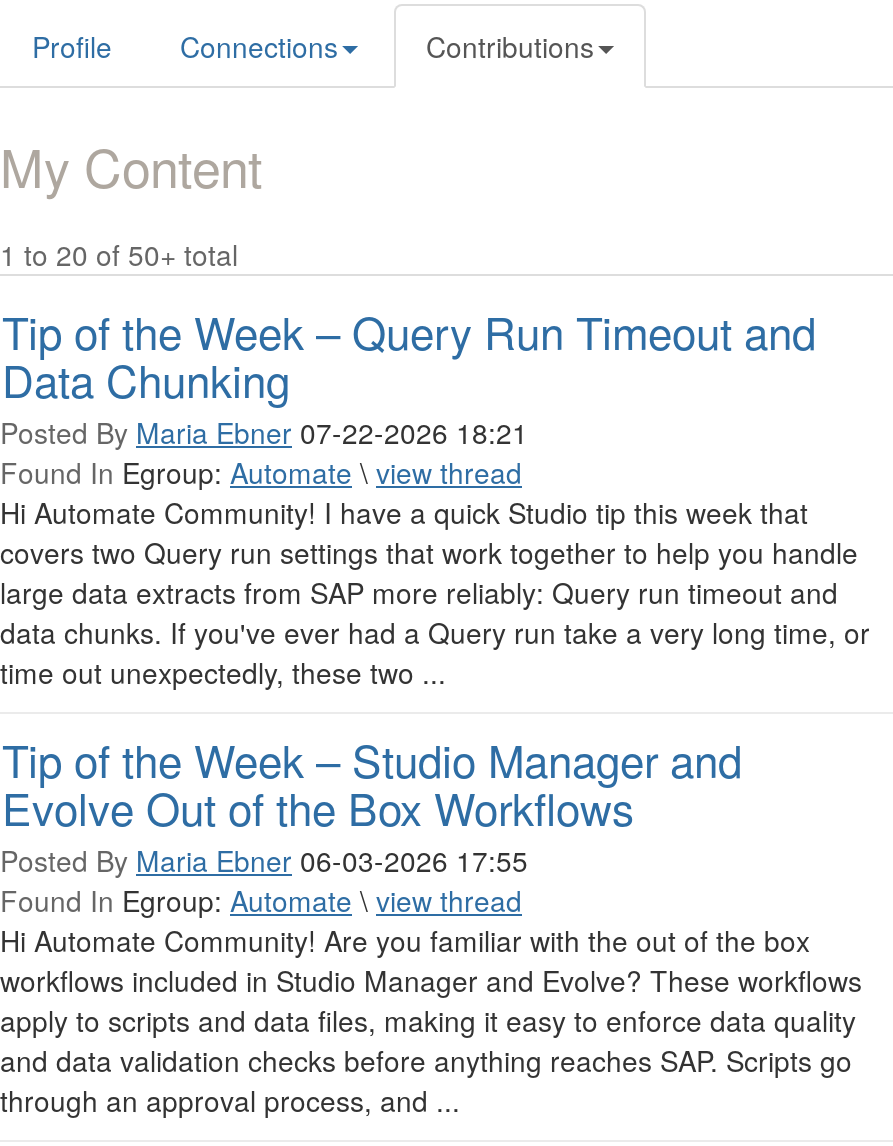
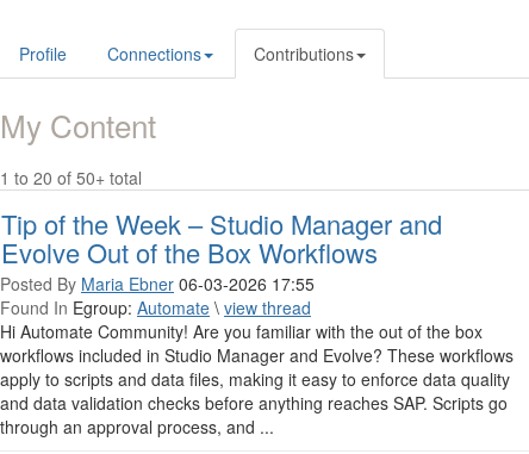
- Tip of the Week – Query Run Timeout and
- Data Chunking
- Posted By Maria Ebner 07-22-2026 18:21
- Found In Egroup: Automate \ view thread
- Hi Automate Community! I have a quick Studio tip this week that
- covers two Query run settings that work together to help you handle
- large data extracts from SAP more reliably: Query run timeout and
- data chunks. If you've ever had a Query run take a very long time, or
- time out unexpectedly, these two ...
